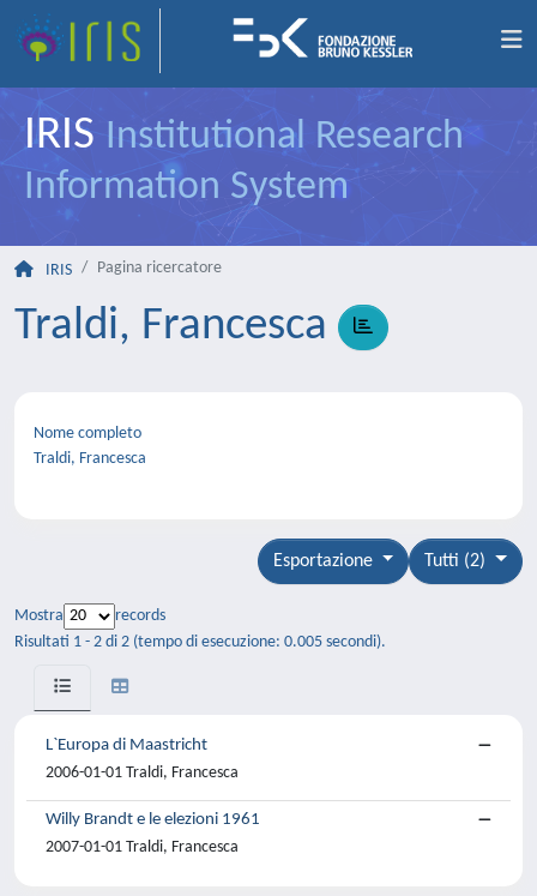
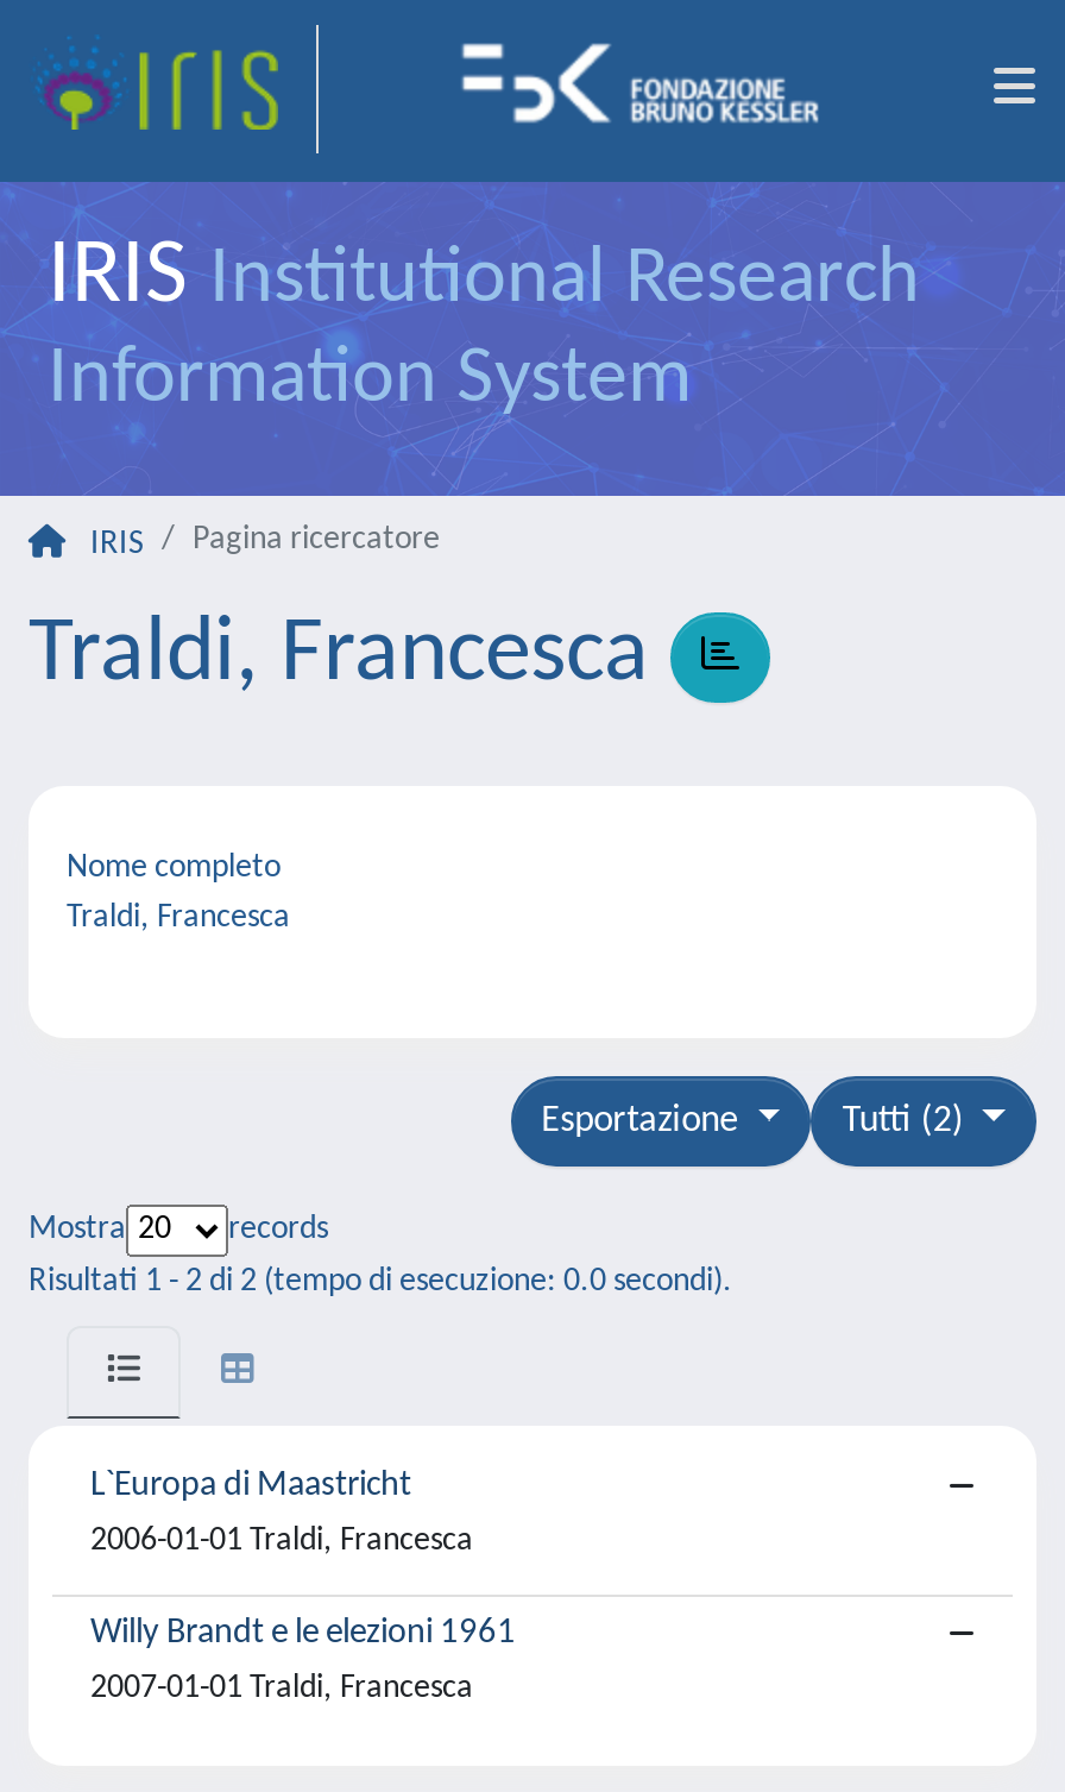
- Risultati 1 - 2 di 2 (tempo di esecuzione: 0.005 secondi).
+ Risultati 1 - 2 di 2 (tempo di esecuzione: 0.0 secondi).
